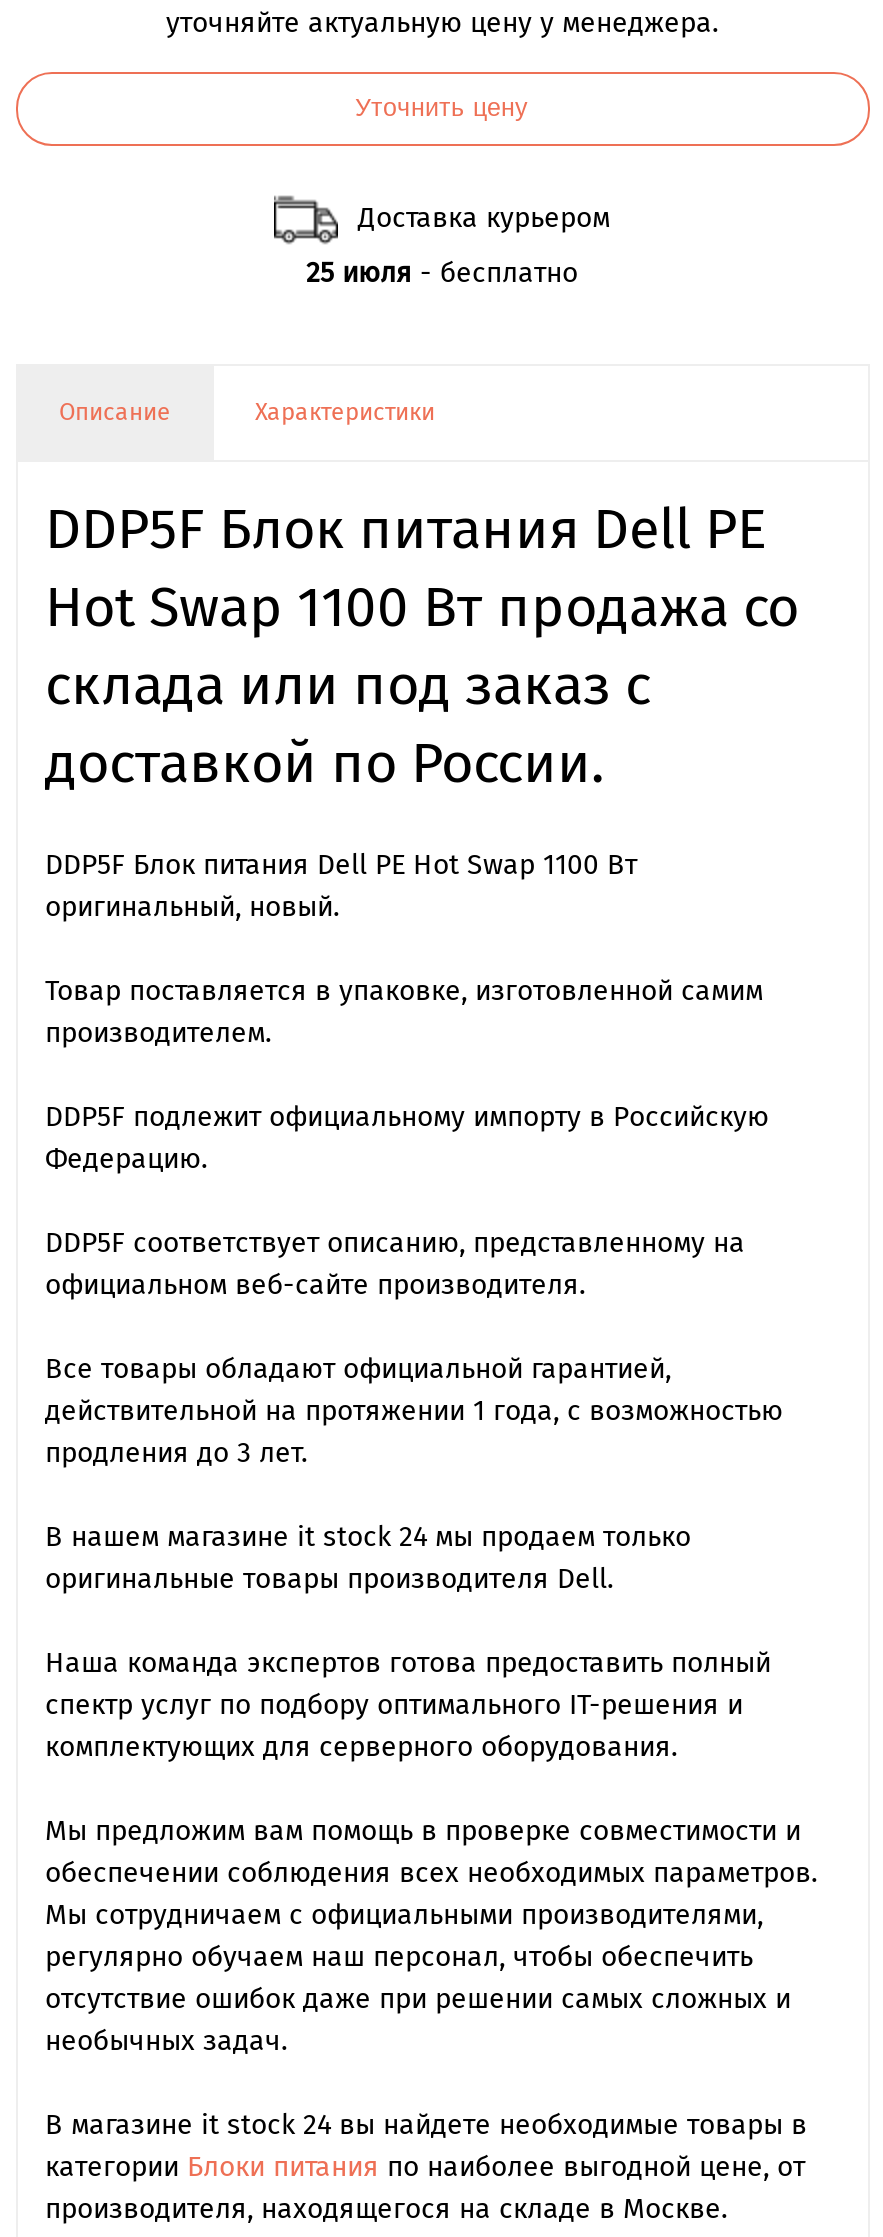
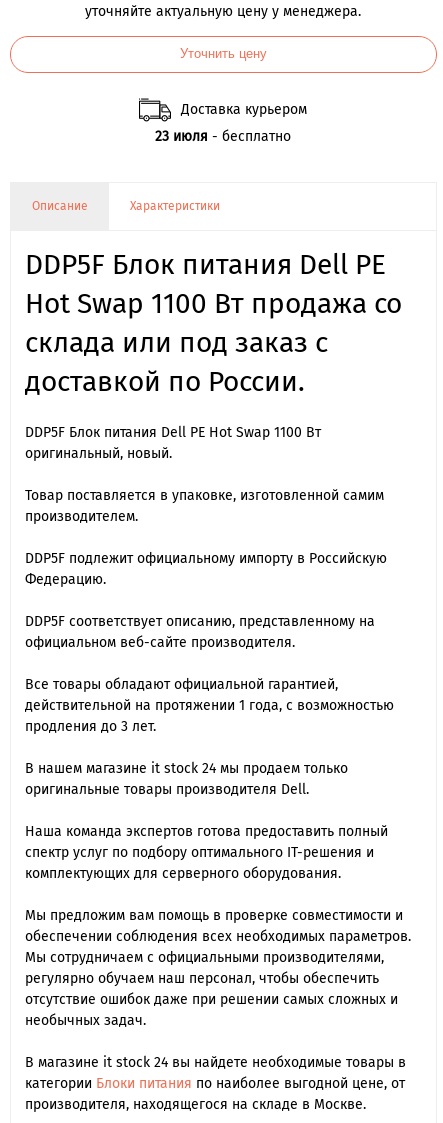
- 25 июля - бесплатно
+ 23 июля - бесплатно
